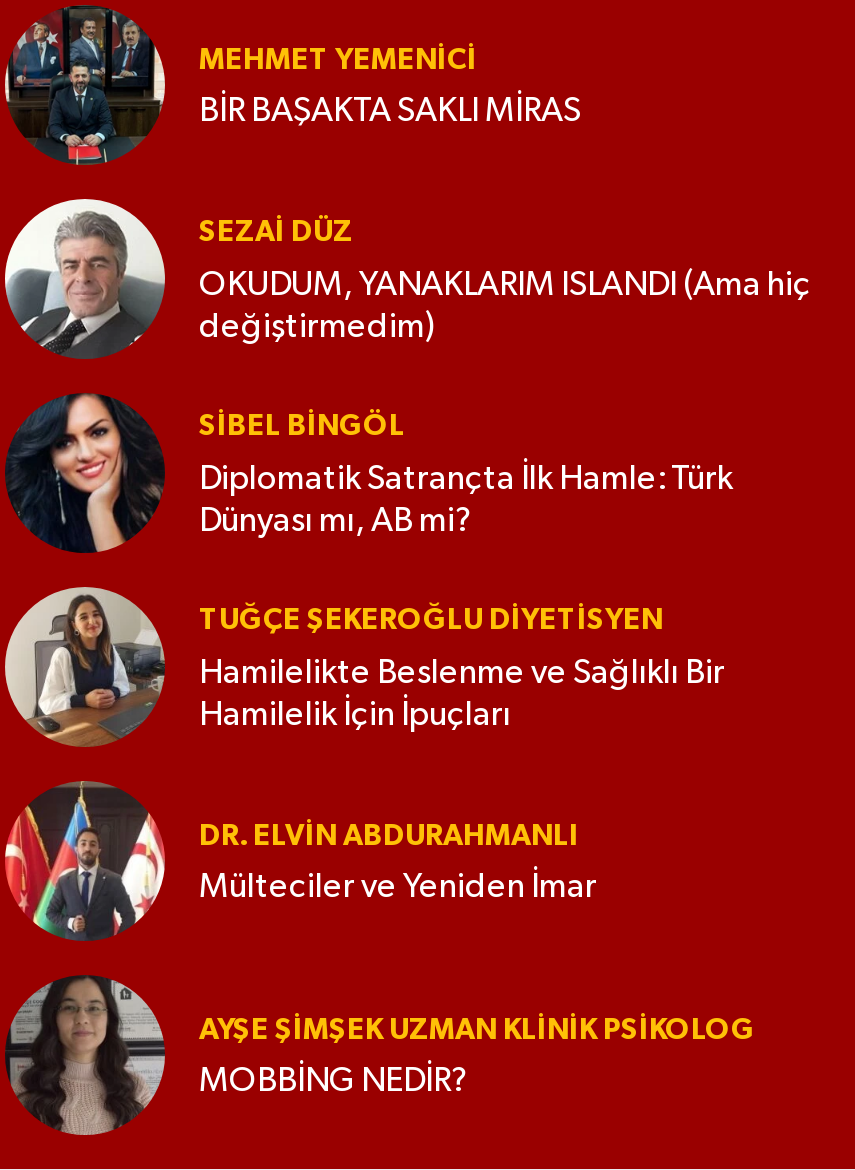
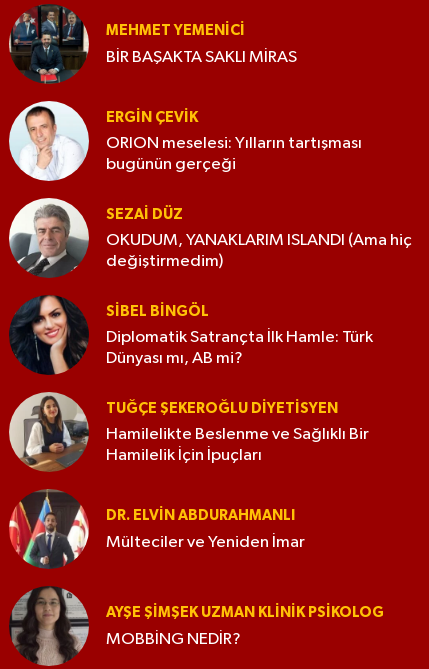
+ [image]
+ ERGIN ÇEVİK
+ ORION meselesi: Yılların tartışması
+ bugünün gerçeği
